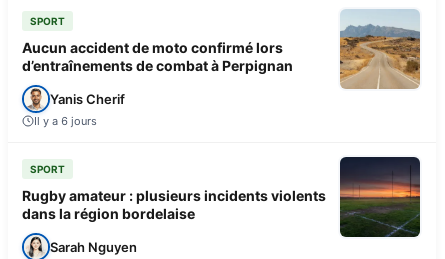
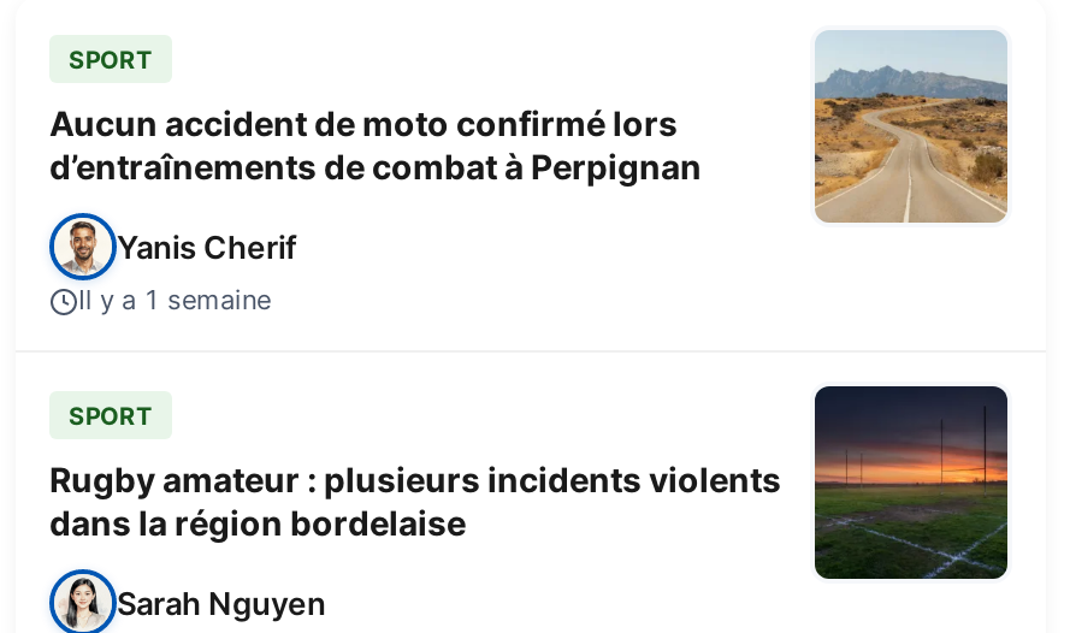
- Il y a 6 jours
+ Il y a 1 semaine
